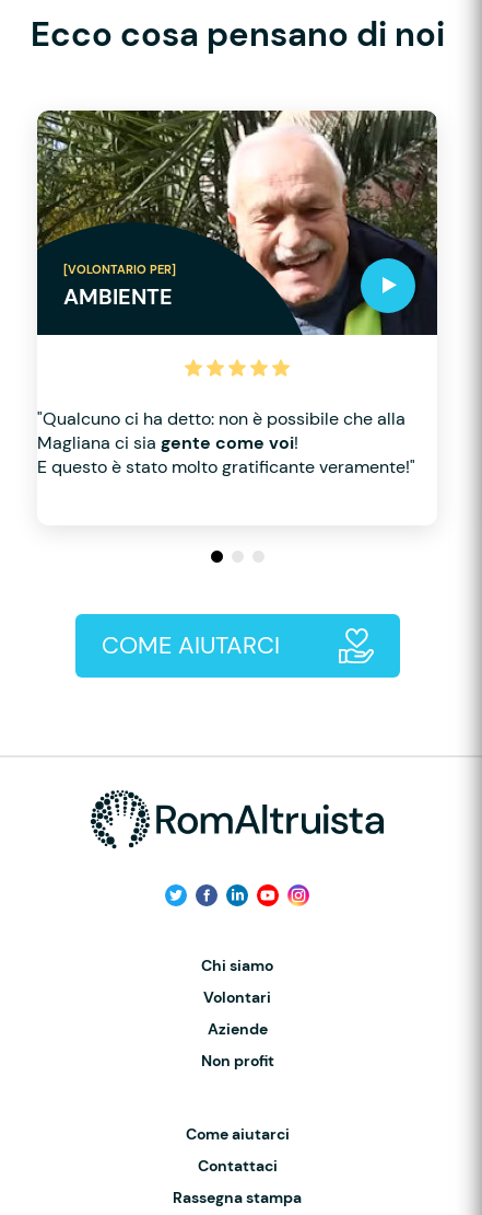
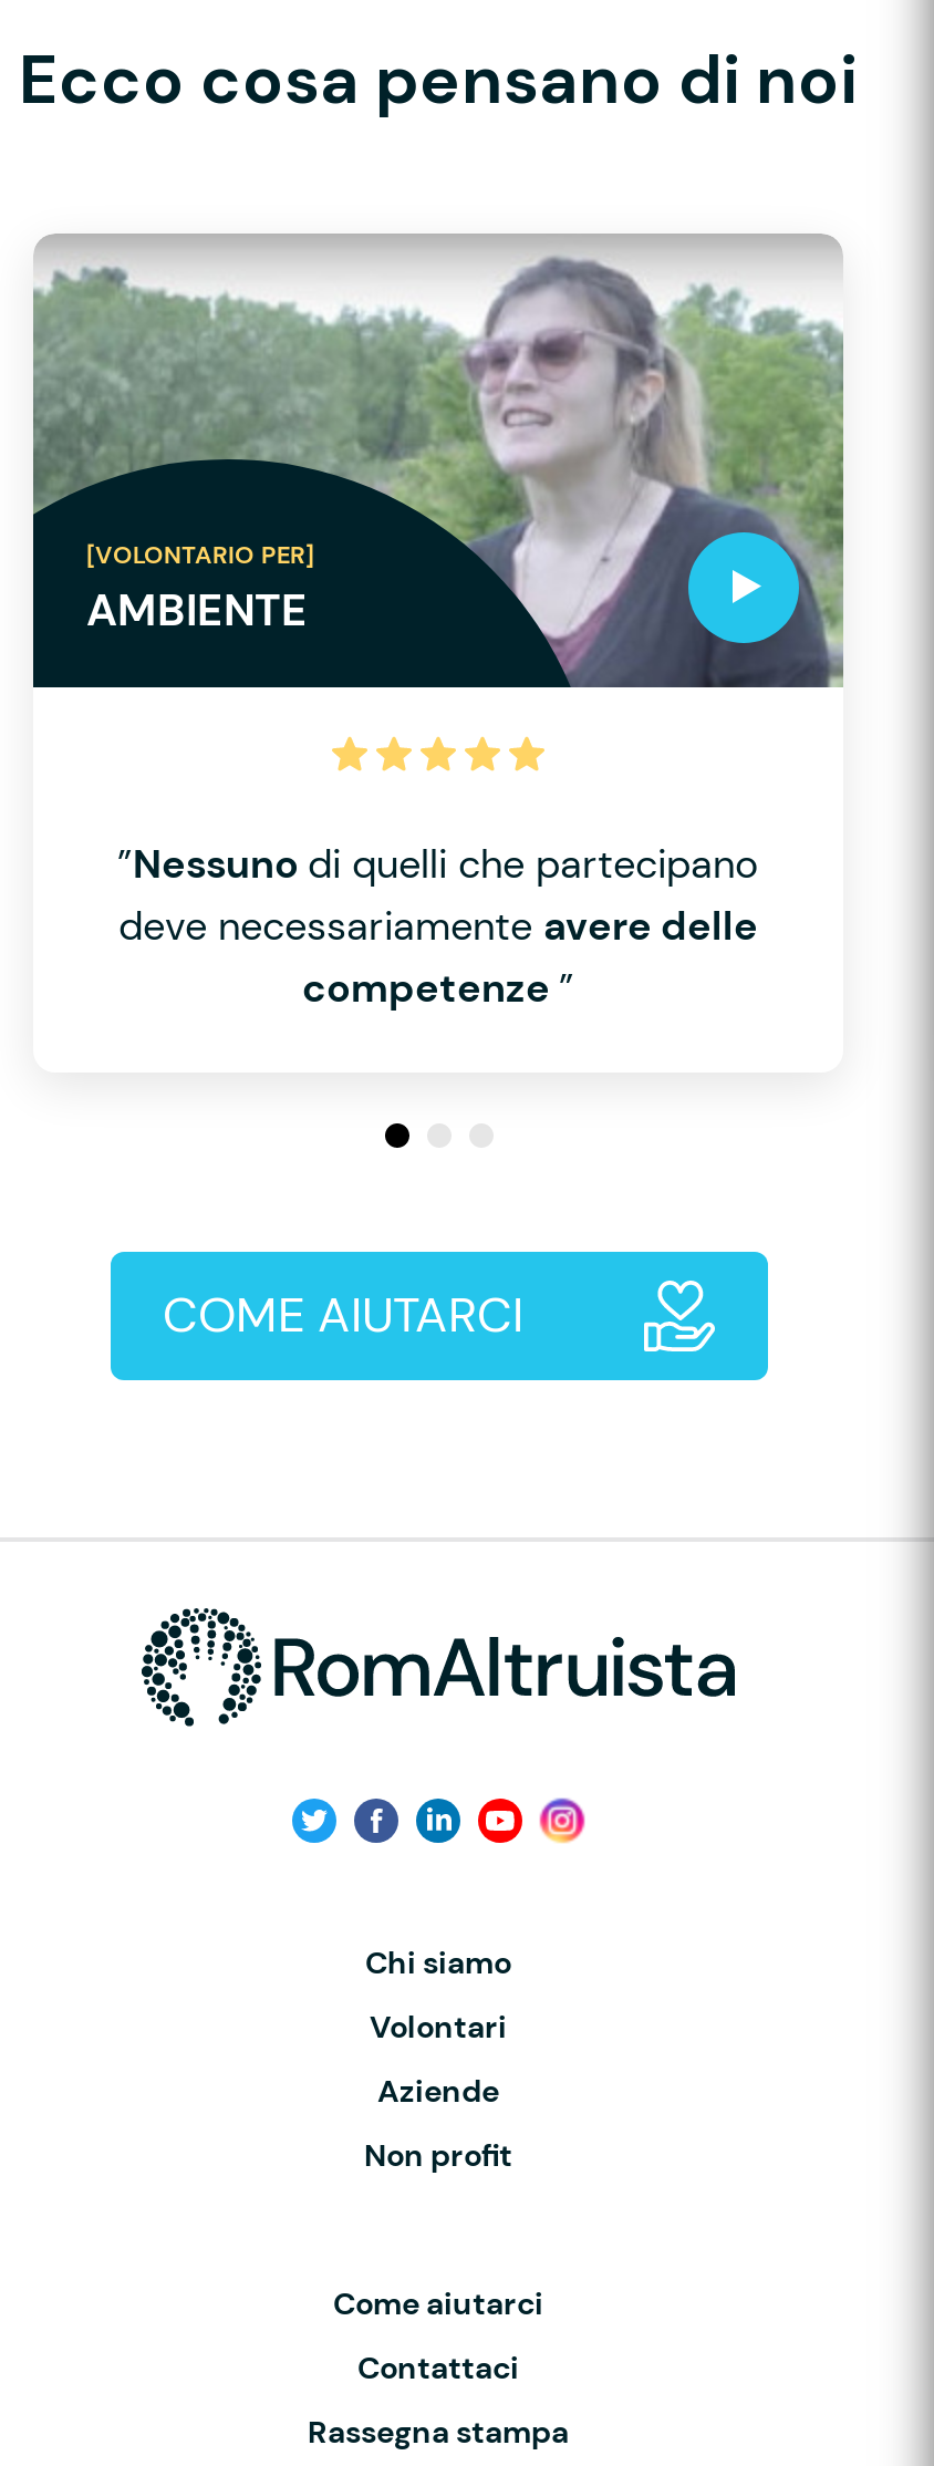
- [image]
+ [image]

- "Qualcuno ci ha detto: non è possibile che alla
- Magliana ci sia gente come voi!
- E questo è stato molto gratificante veramente!"
+ ”Nessuno di quelli che partecipano
+ deve necessariamente avere delle
+ competenze”
